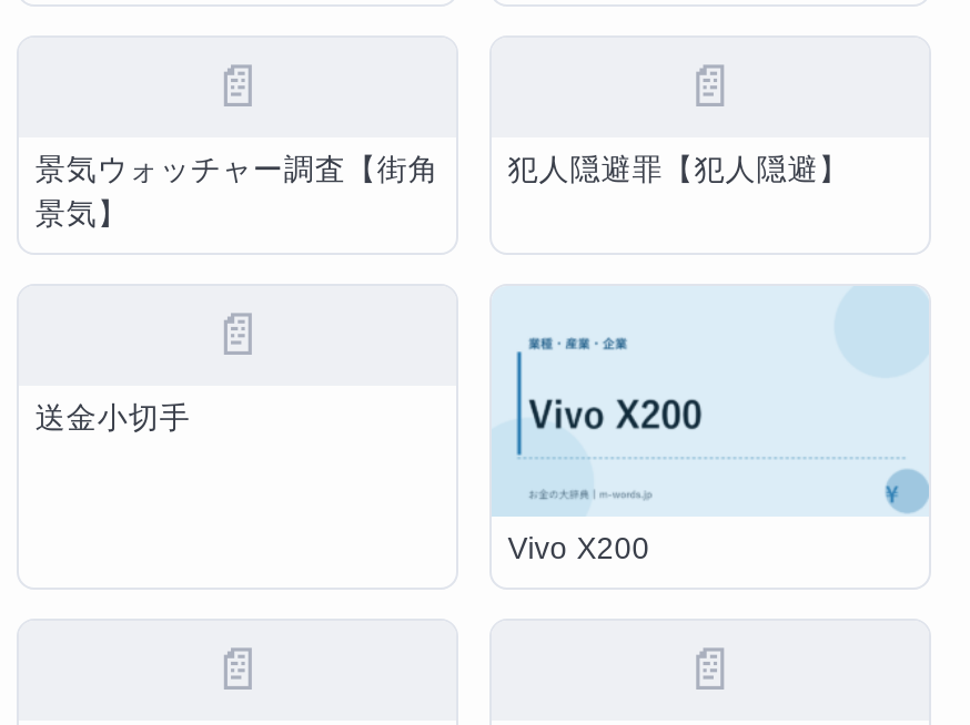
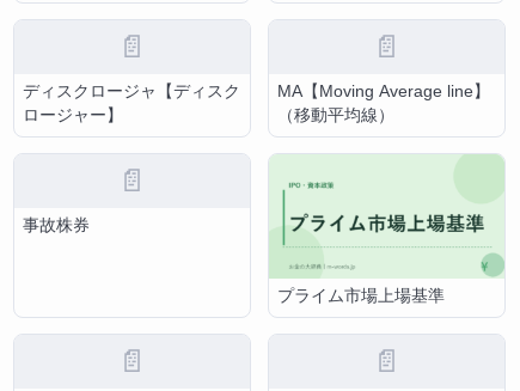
- 景気ウォッチャー調査【街角
- 景気】
+ ディスクロージャ【ディスク
+ ロージャー】

- 犯人隠避罪【犯人隠避】
+ MA【Moving Average line】
+ （移動平均線）

- [image]
- Vivo X200
+ [image]
+ プライム市場上場基準

- 送金小切手
+ 事故株券
